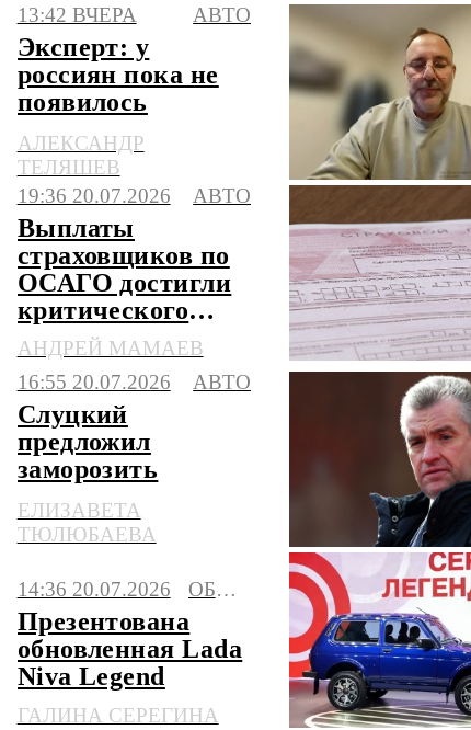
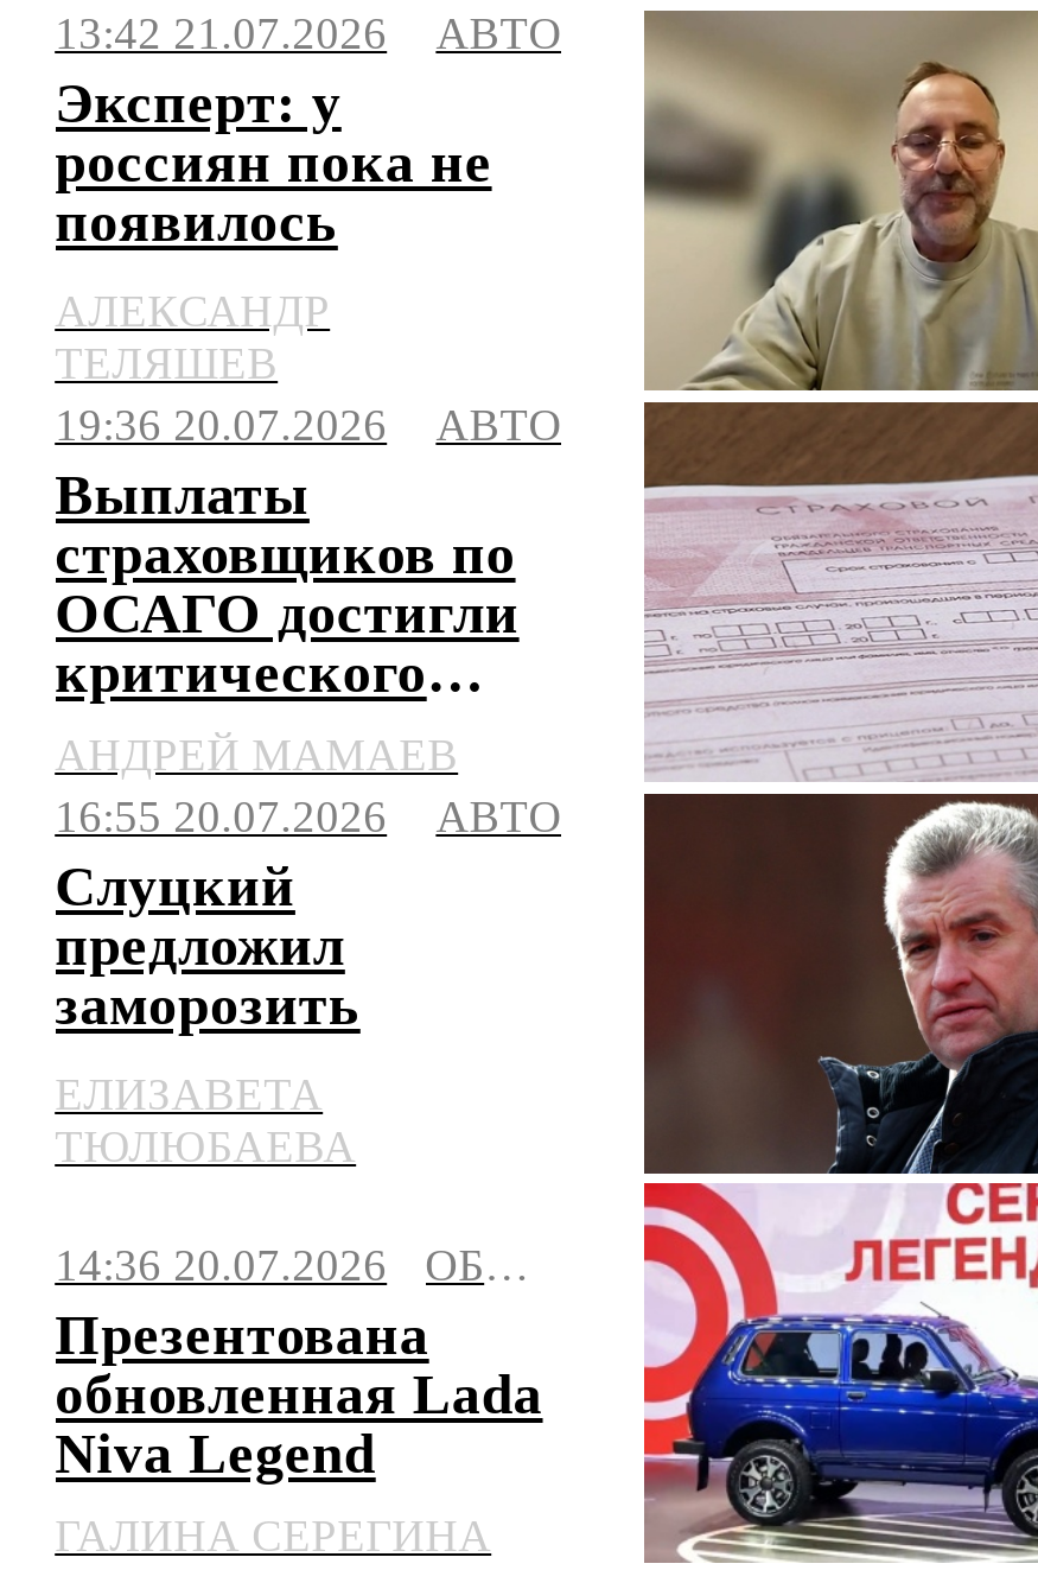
- 13:42 ВЧЕРА
+ 13:42 21.07.2026
